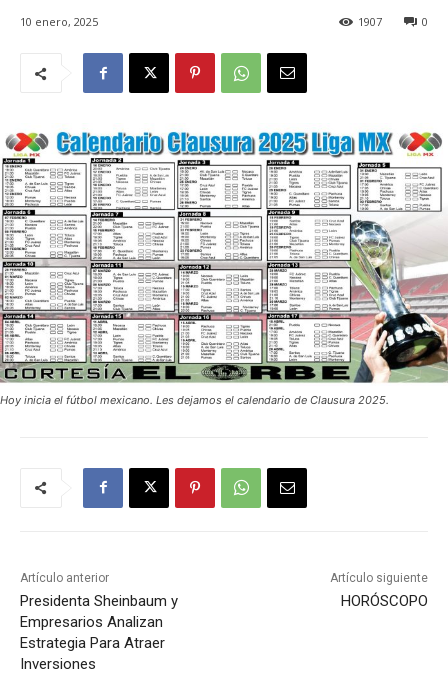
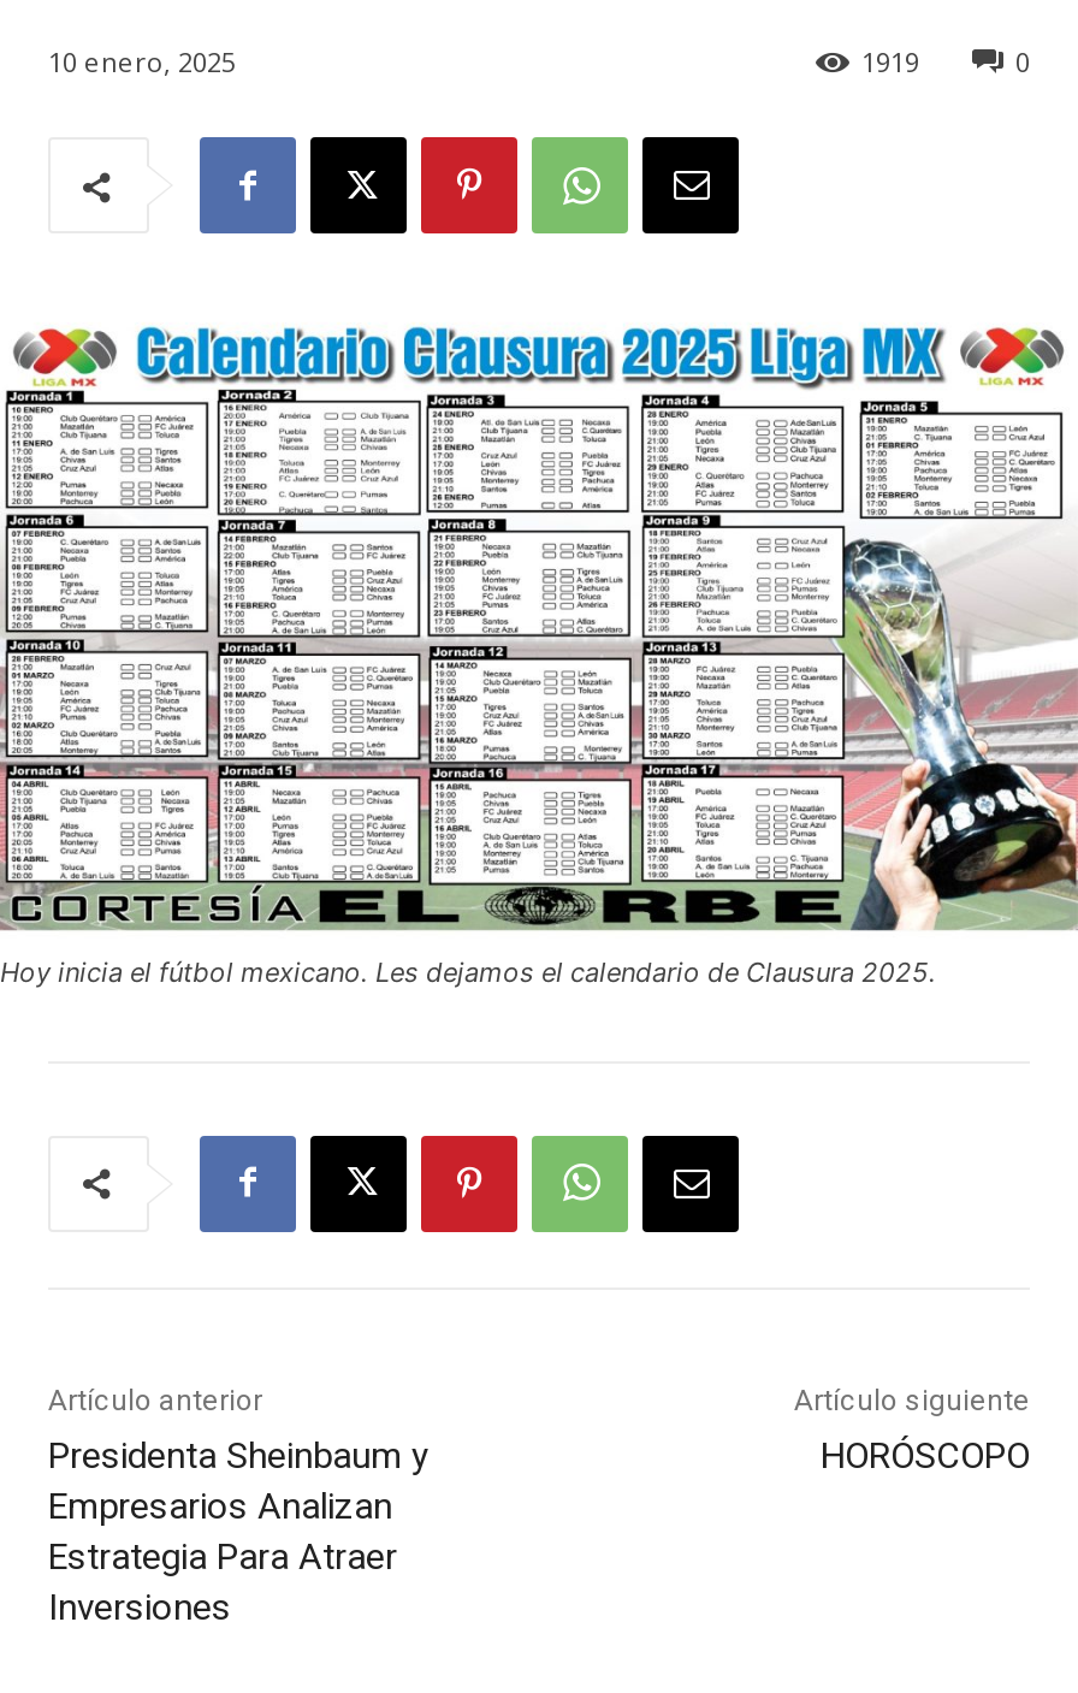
- 1907
+ 1919
